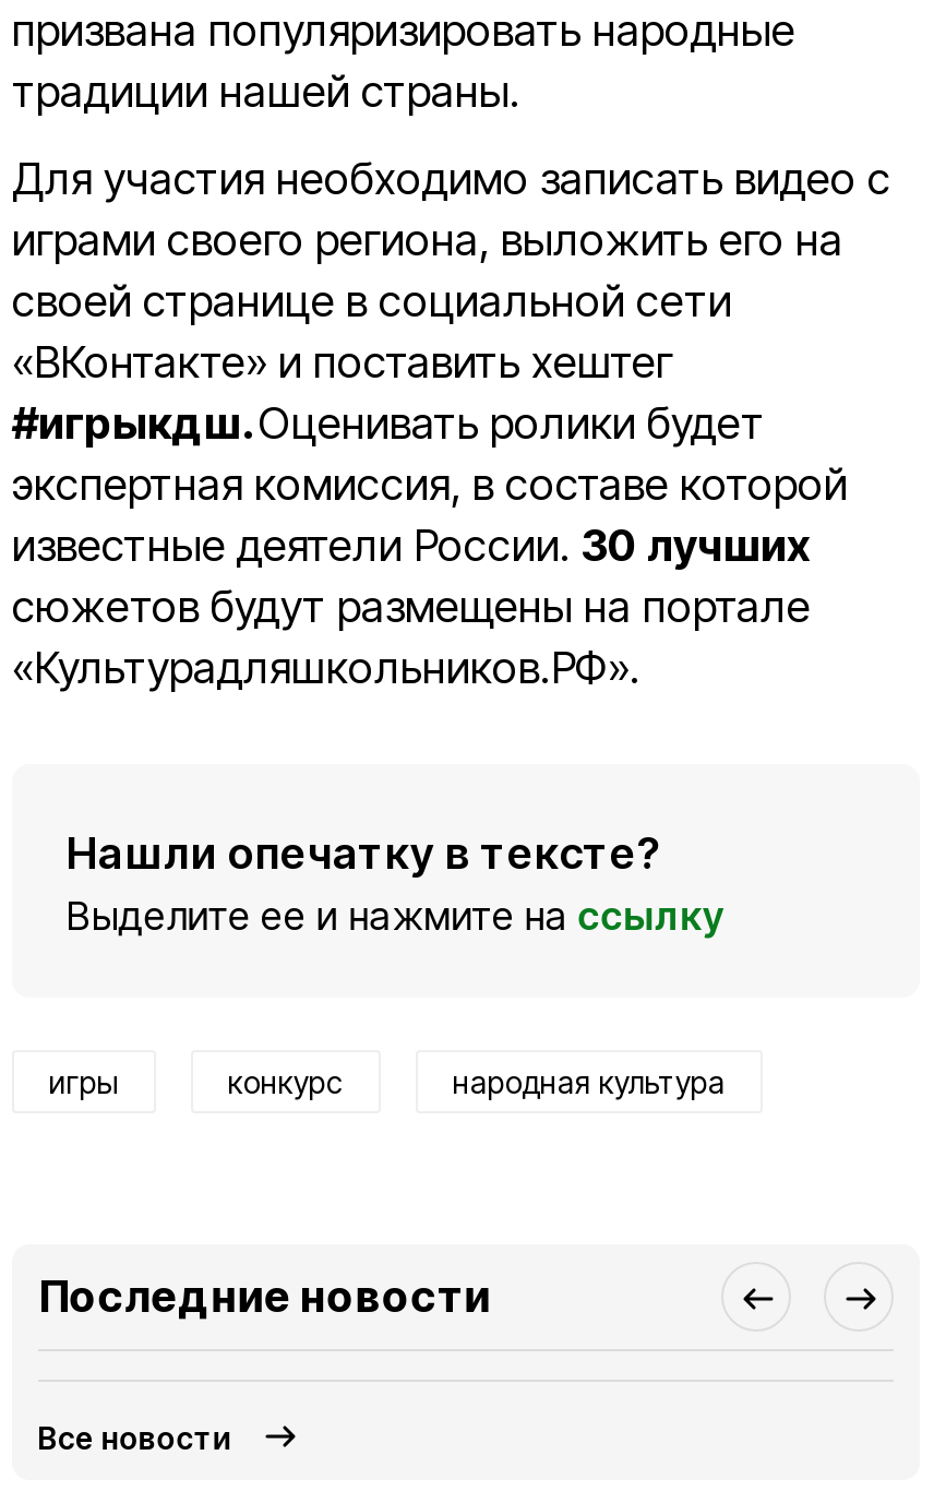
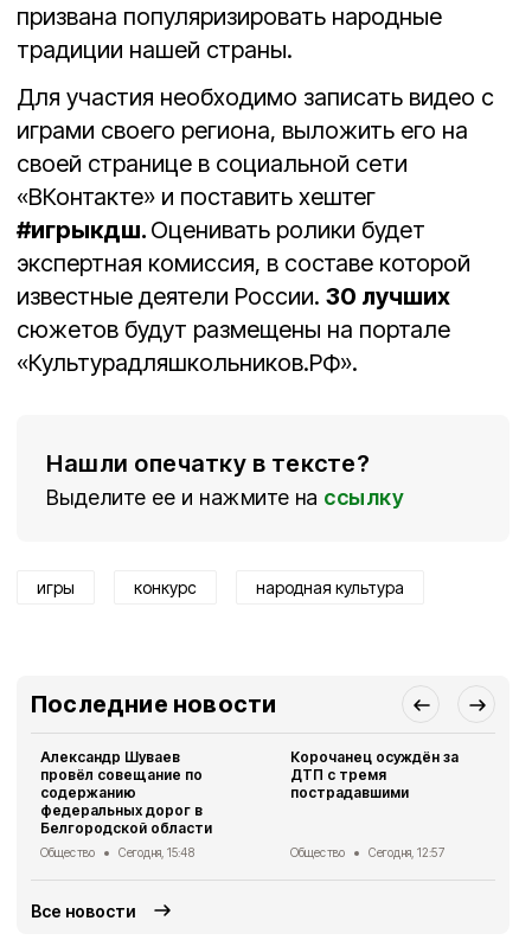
+ Александр Шуваев
+ провёл совещание по
+ содержанию
+ федеральных дорог в
+ Белгородской области
+ Общество
+ Сегодня, 15:48

+ Корочанец осуждён за
+ ДТП с тремя
+ пострадавшими
+ Общество
+ Сегодня, 12:57
